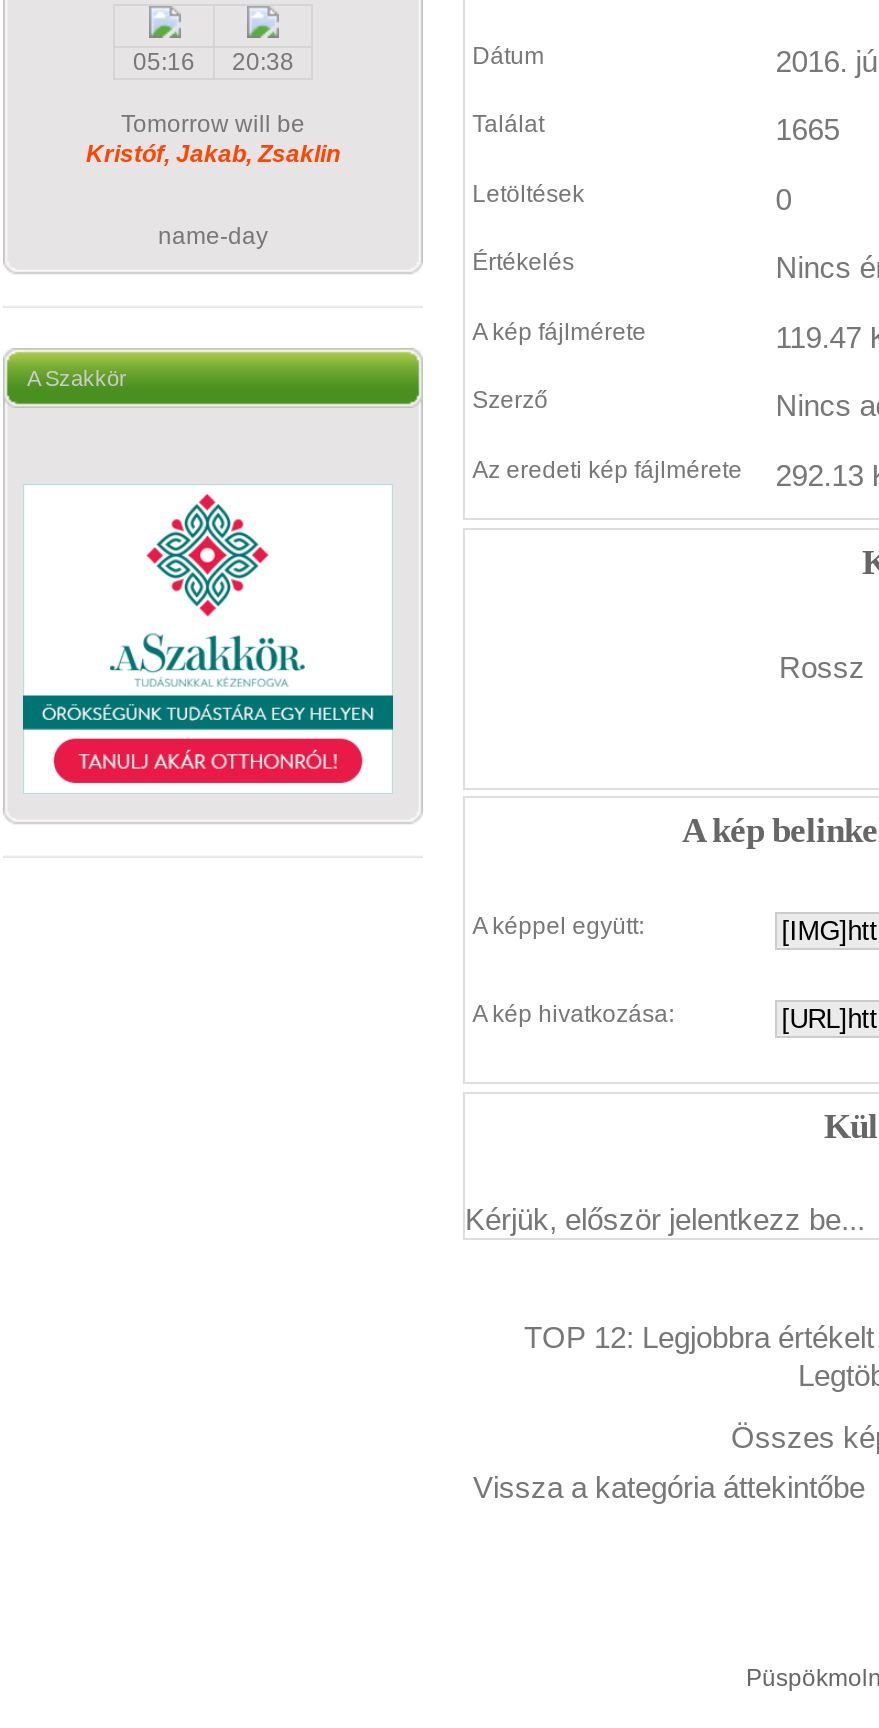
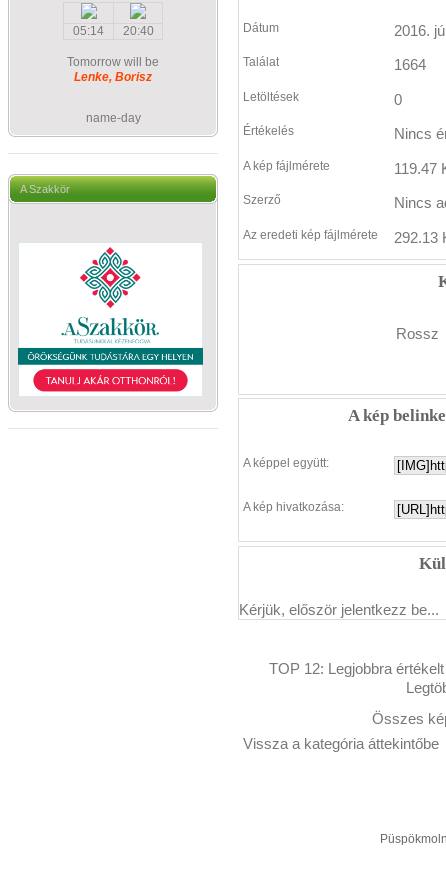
- 05:16
- 20:38
+ 05:14
+ 20:40

- 1665
+ 1664

- Kristóf, Jakab, Zsaklin
+ Lenke, Borisz
